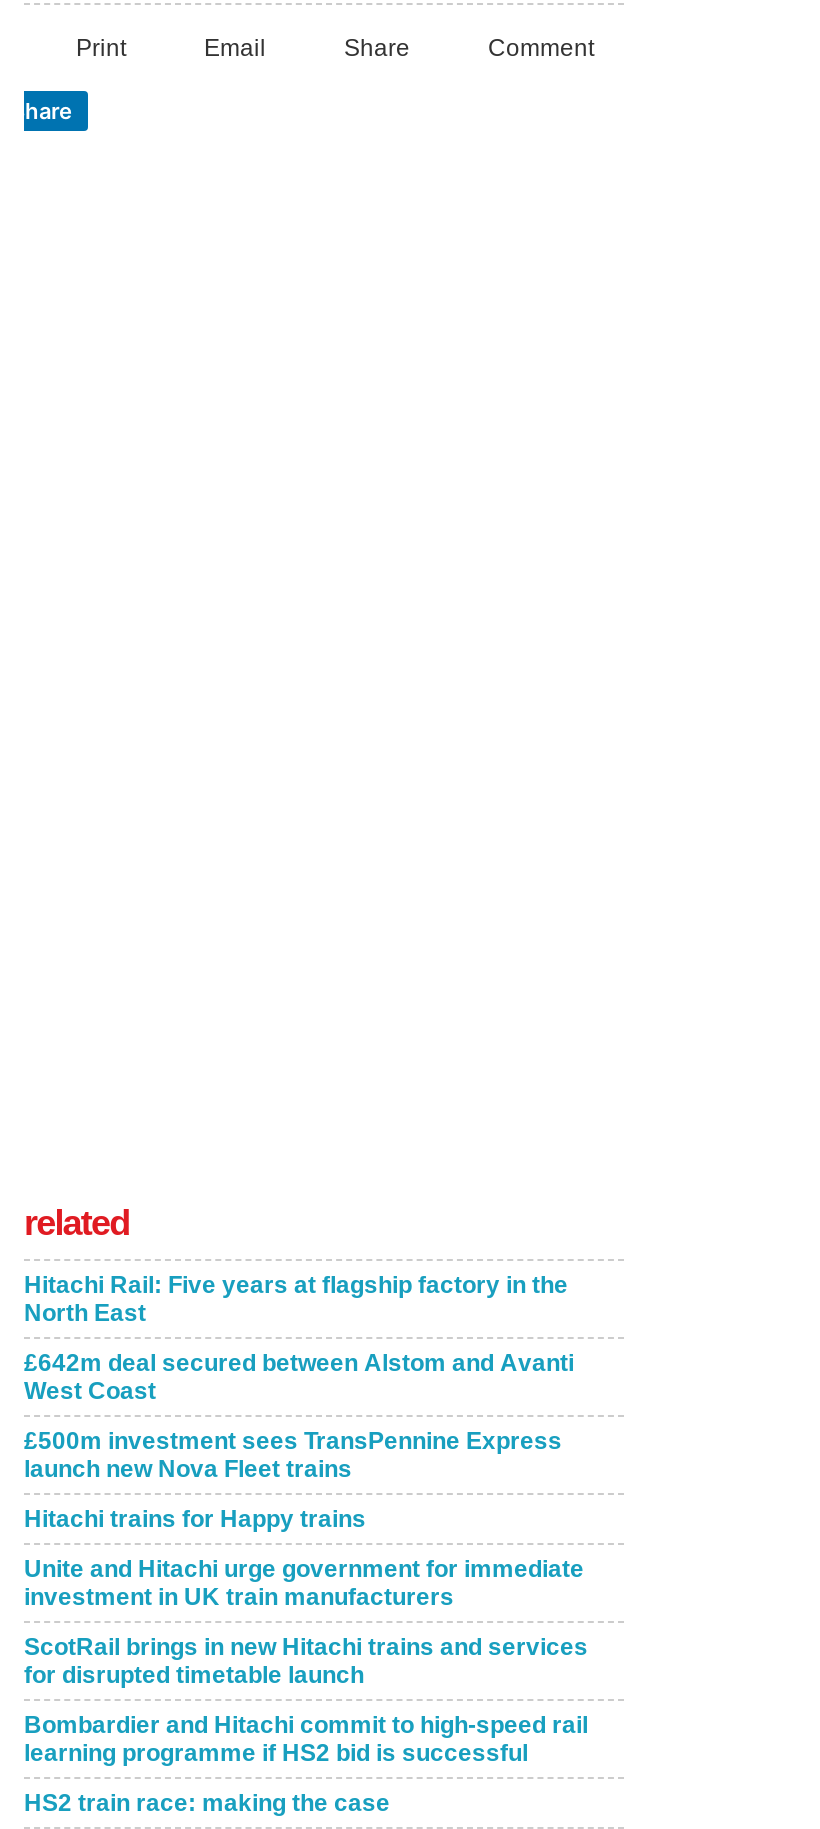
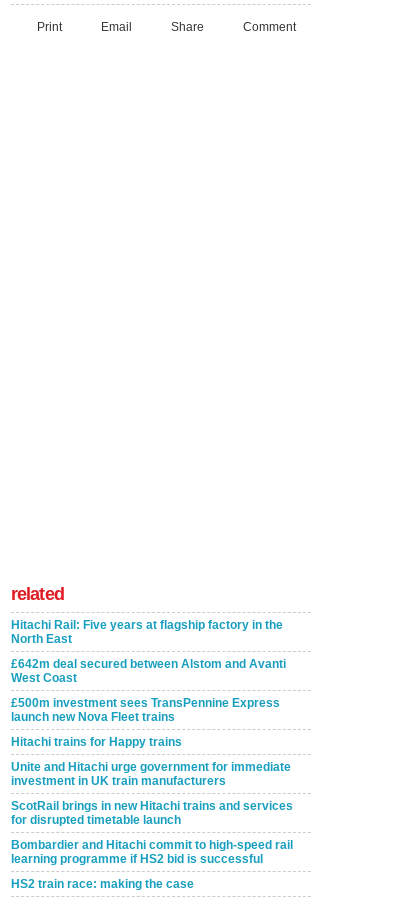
- Share
